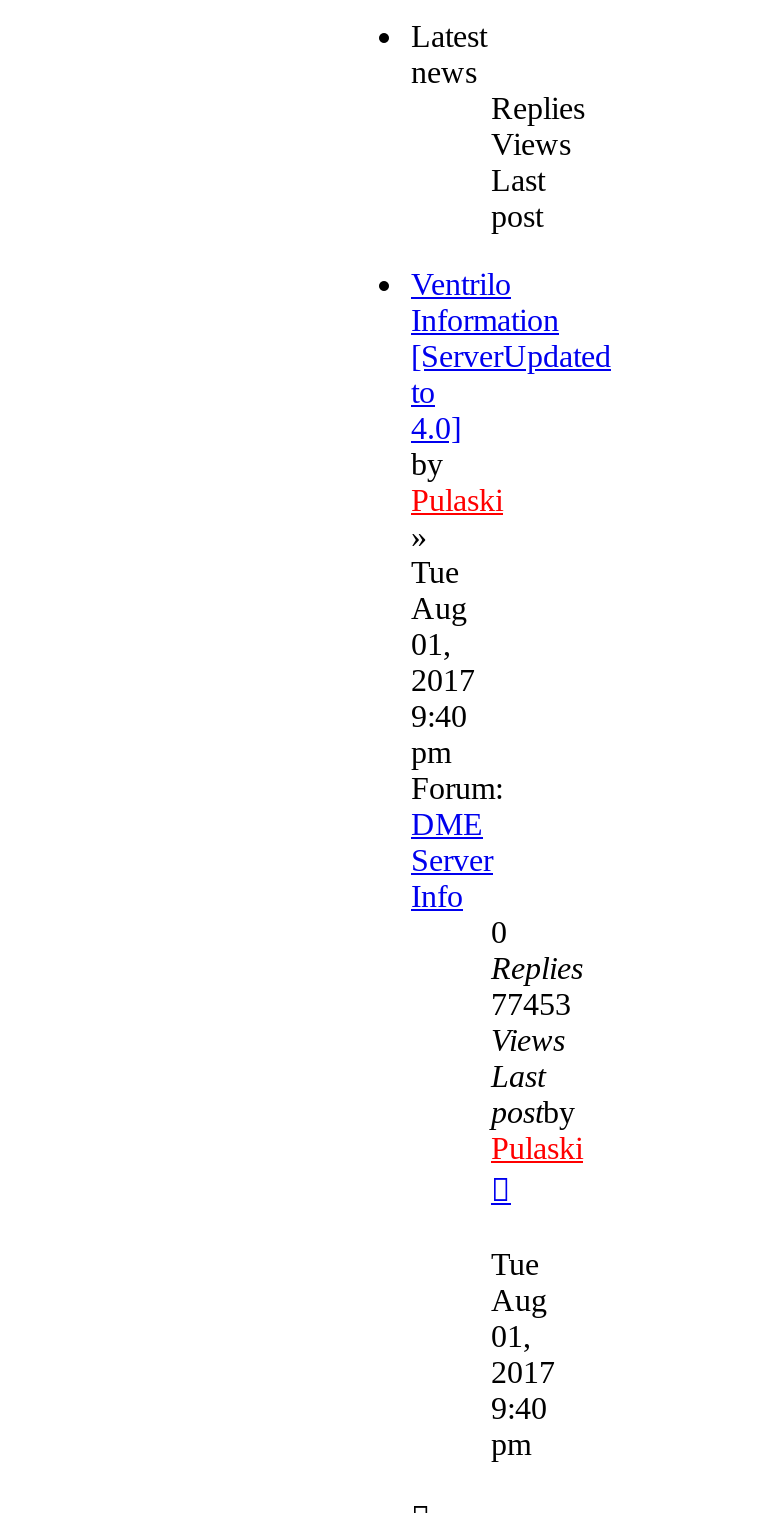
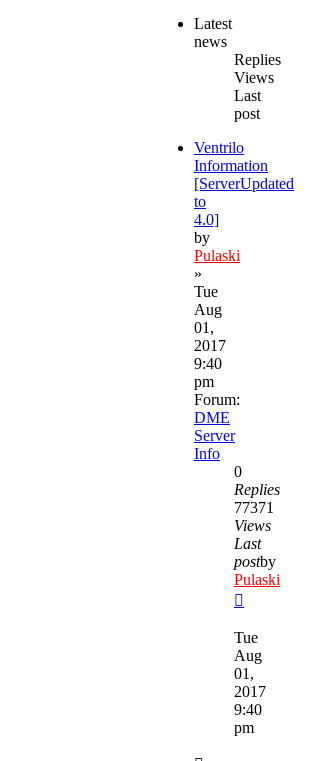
- 77453
+ 77371
